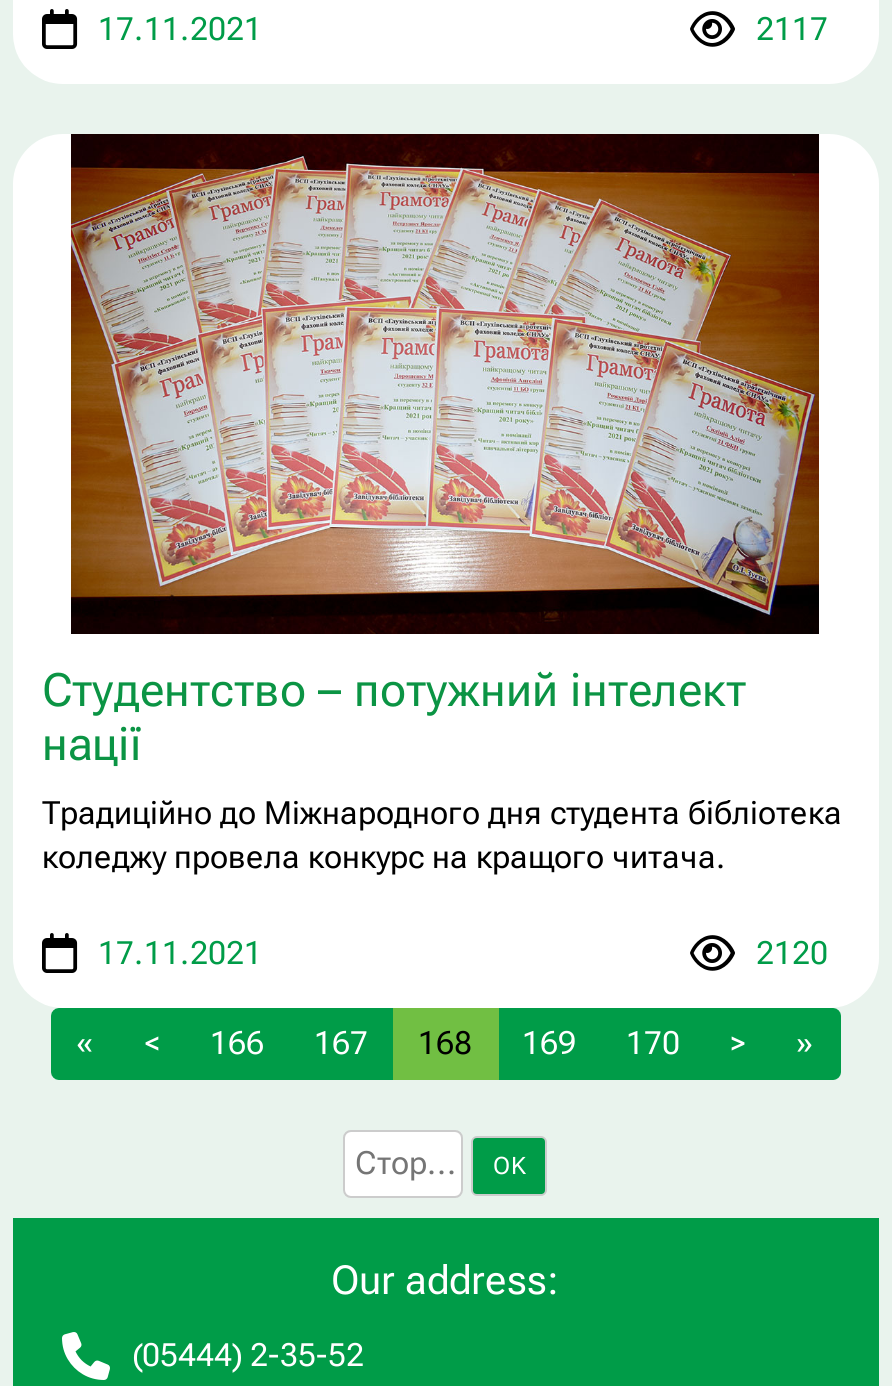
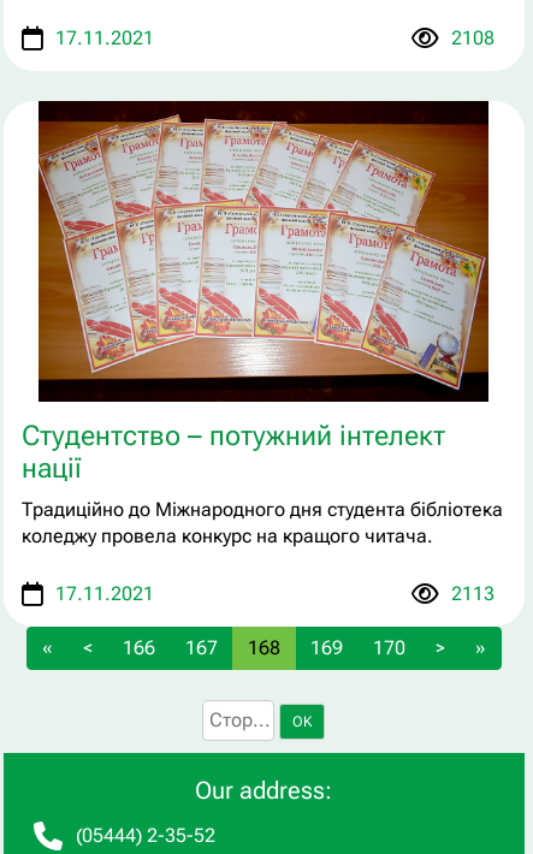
- 2117
+ 2108

- 2120
+ 2113
